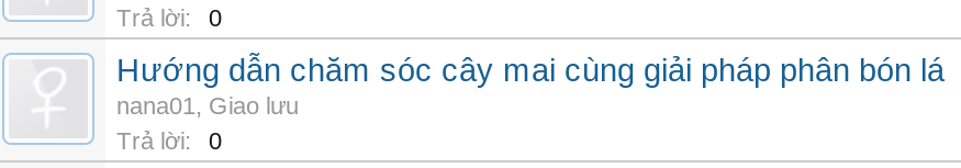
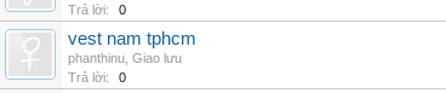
- Hướng dẫn chăm sóc cây mai cùng giải pháp phân bón lá
- nana01, Giao lưu
+ vest nam tphcm
+ phanthinu, Giao lưu
